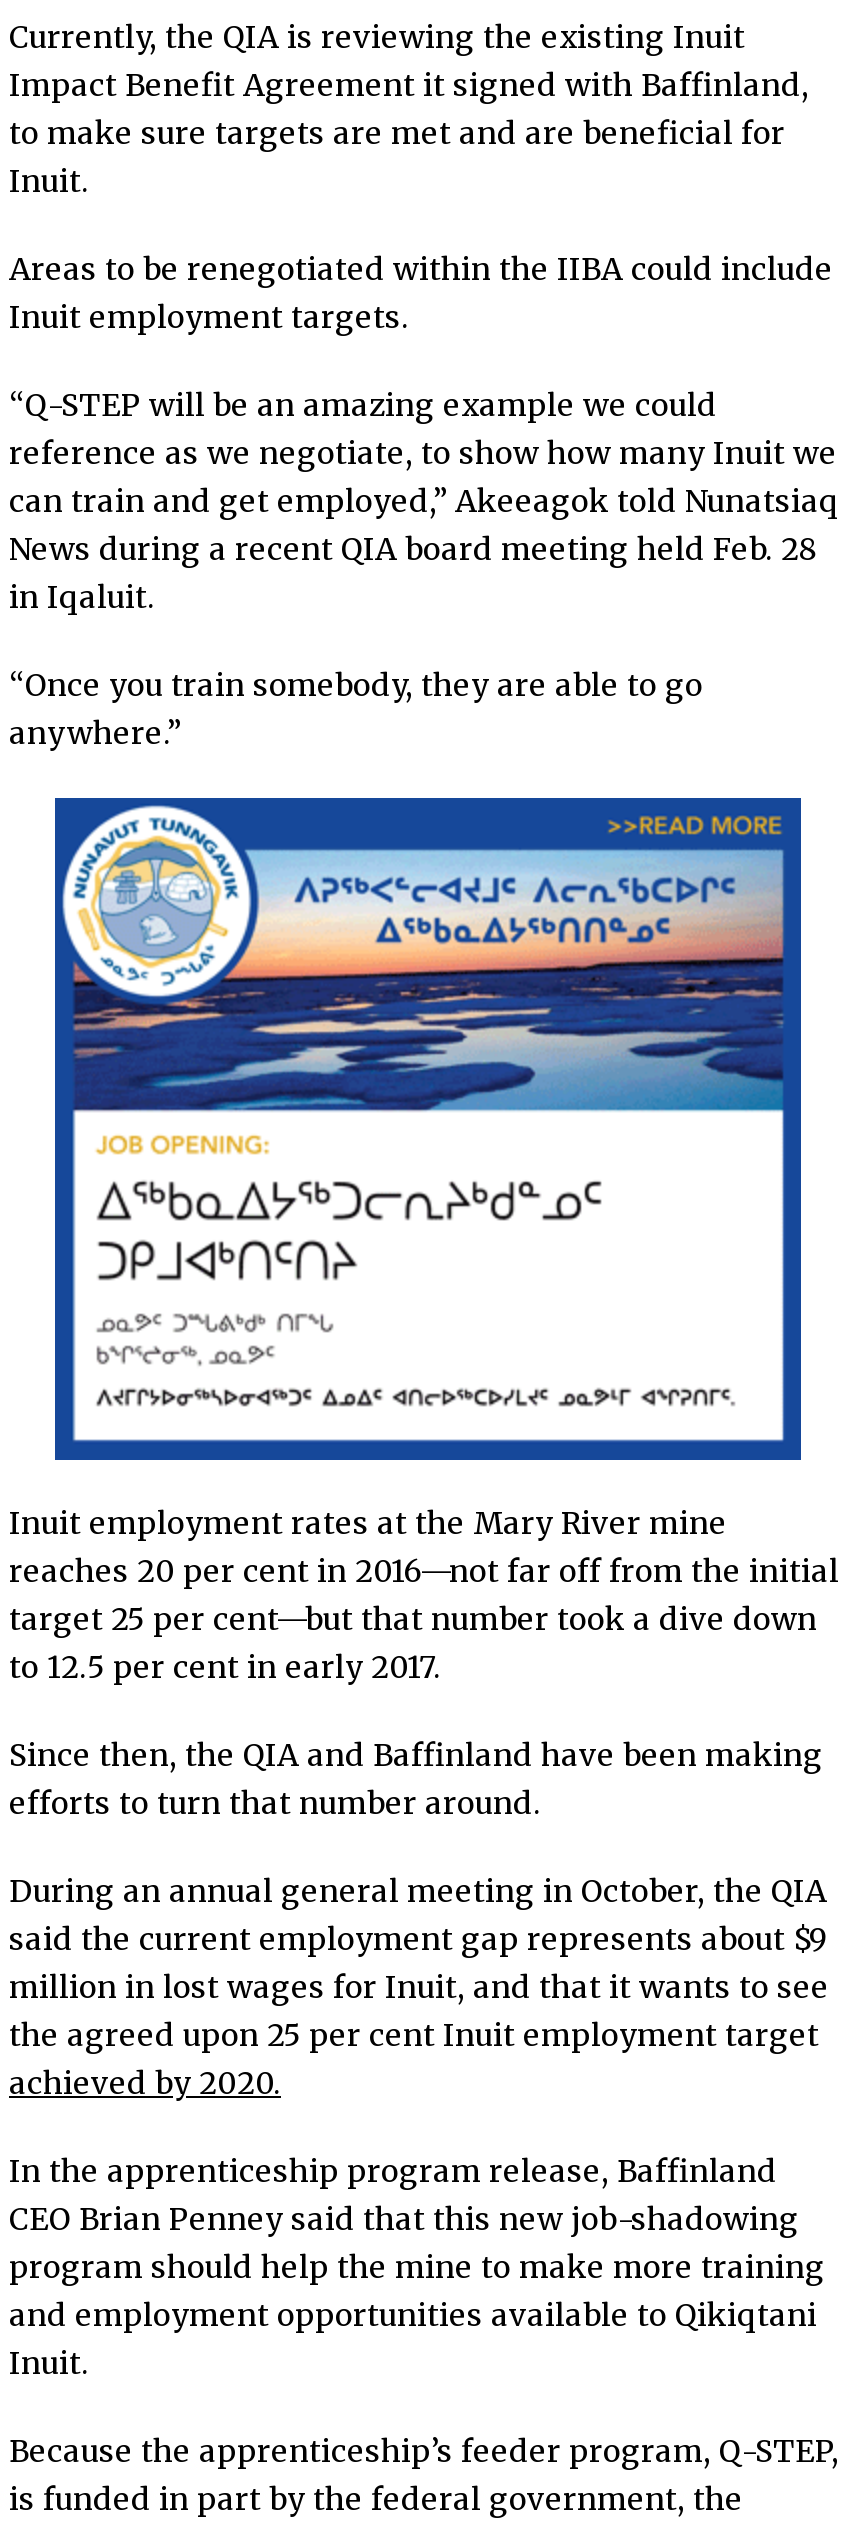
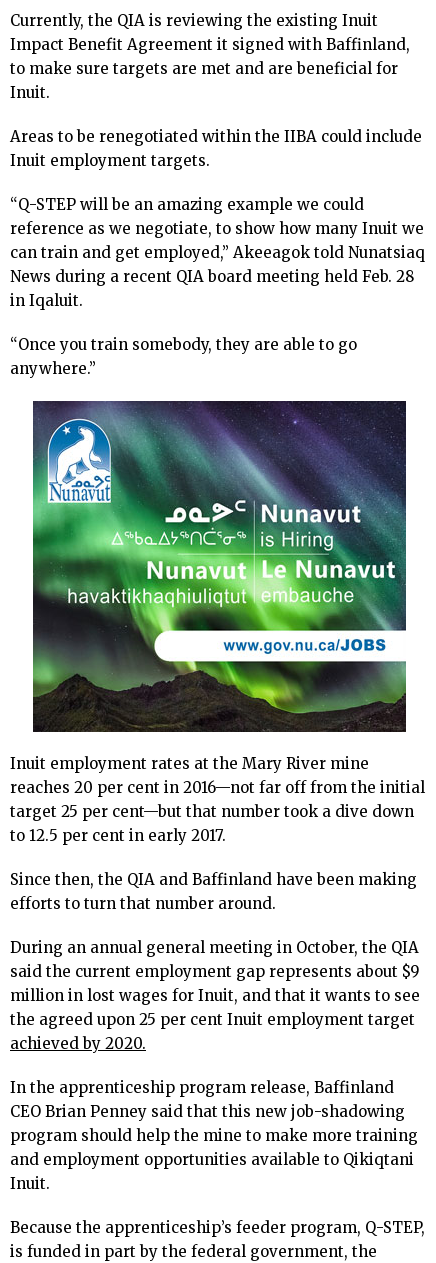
- [image]
+ [image]
